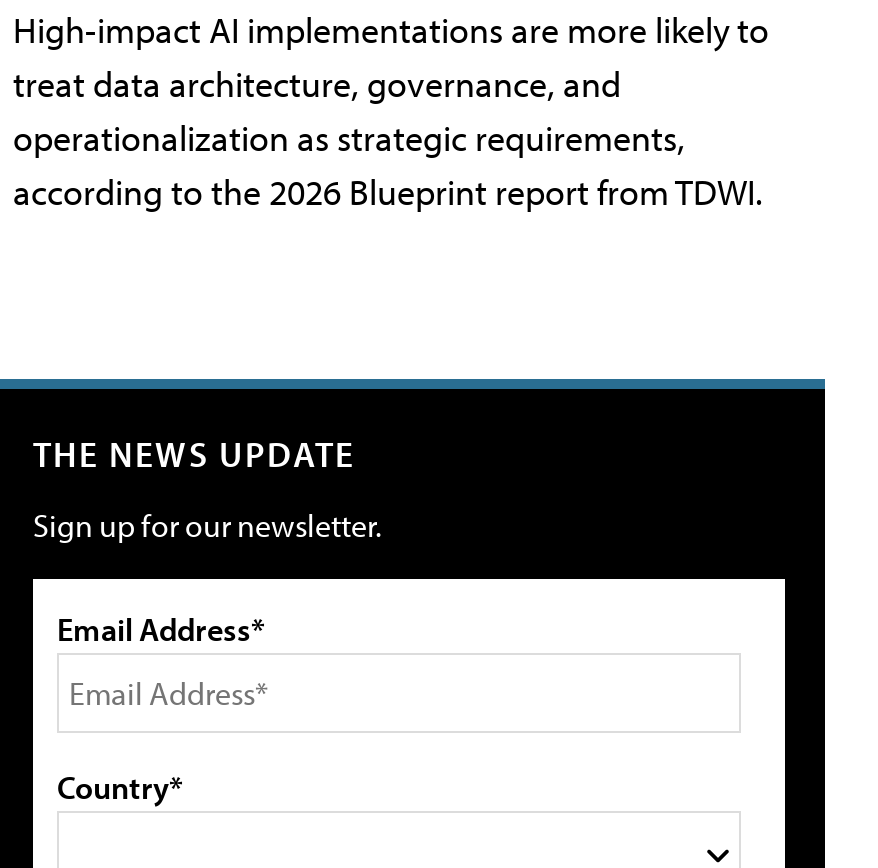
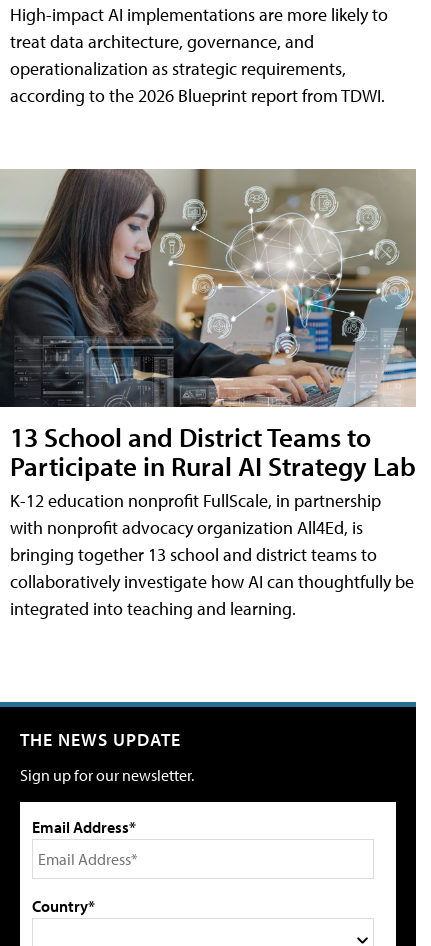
+ [image]
+ 13 School and District Teams to
+ Participate in Rural AI Strategy Lab
+ K-12 education nonprofit FullScale, in partnership
+ with nonprofit advocacy organization All4Ed, is
+ bringing together 13 school and district teams to
+ collaboratively investigate how AI can thoughtfully be
+ integrated into teaching and learning.
